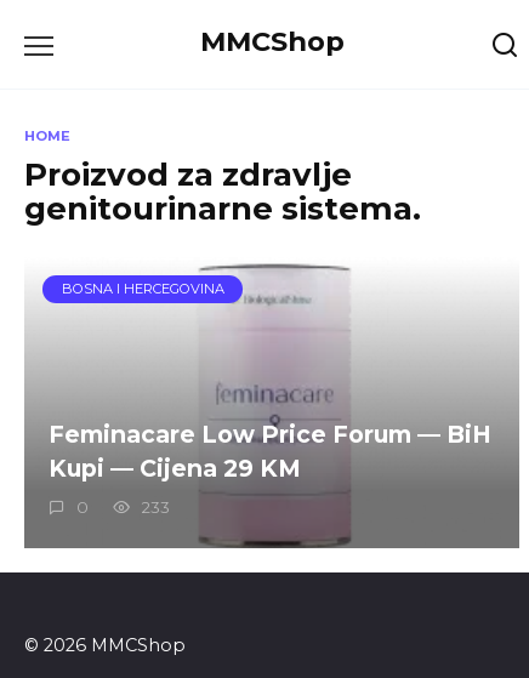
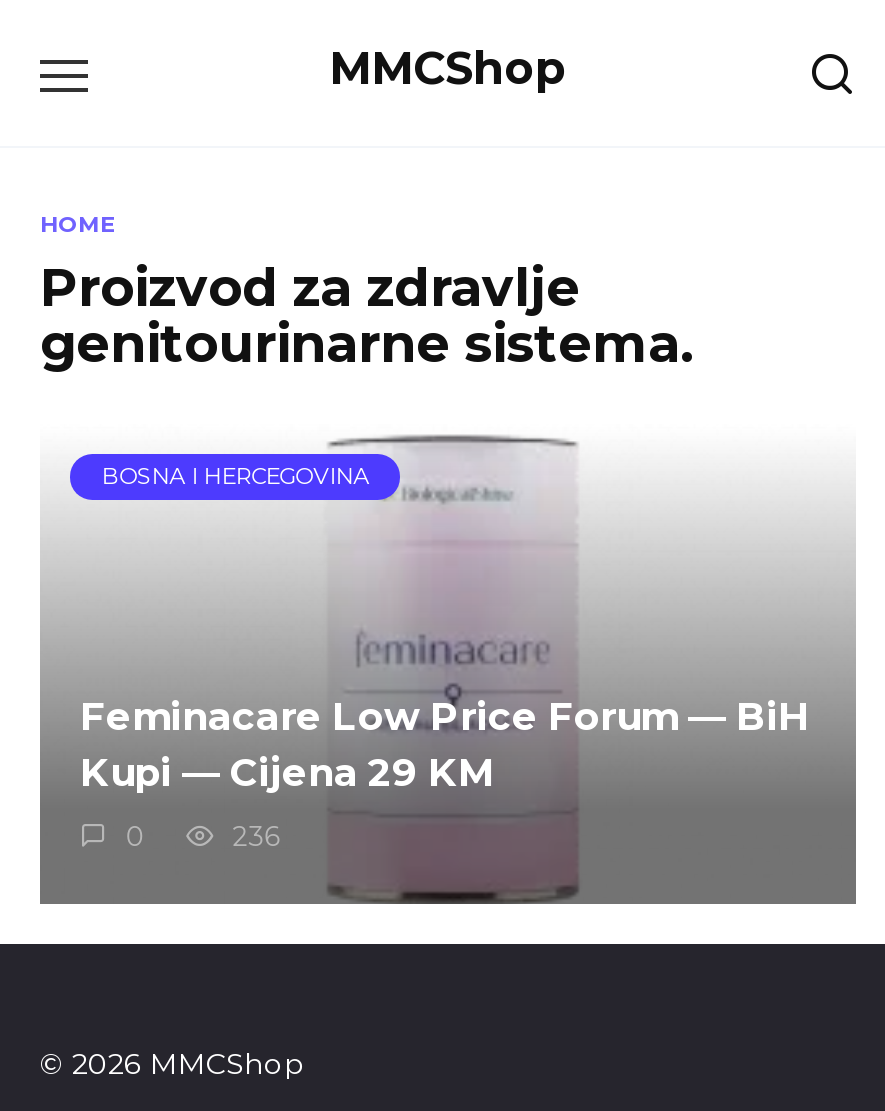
- 233
+ 236
